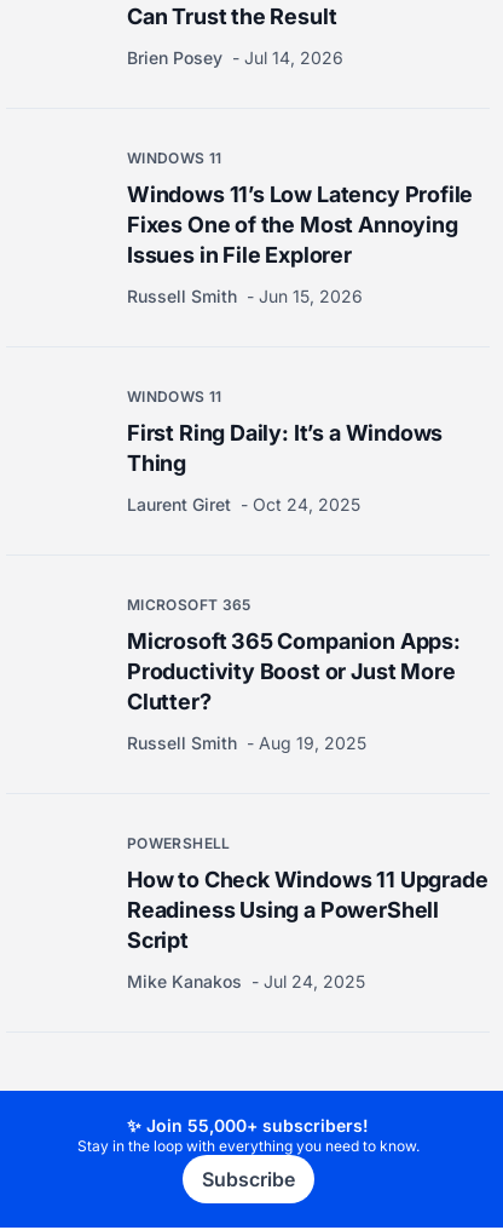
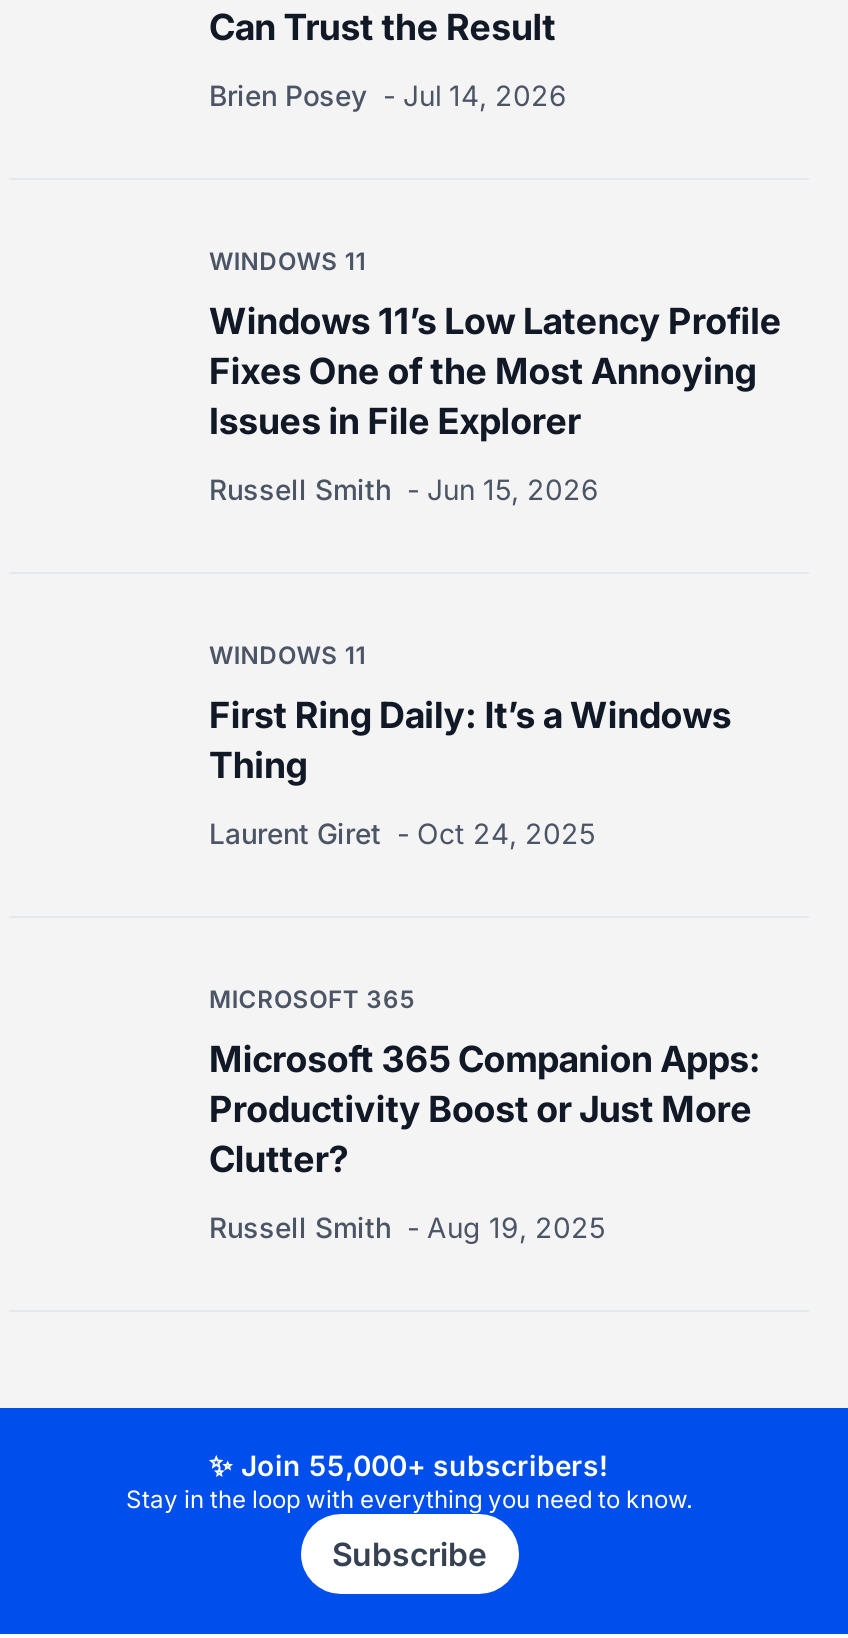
- POWERSHELL
- How to Check Windows 11 Upgrade
- Readiness Using a PowerShell
- Script
- Mike Kanakos
- Jul 24, 2025
